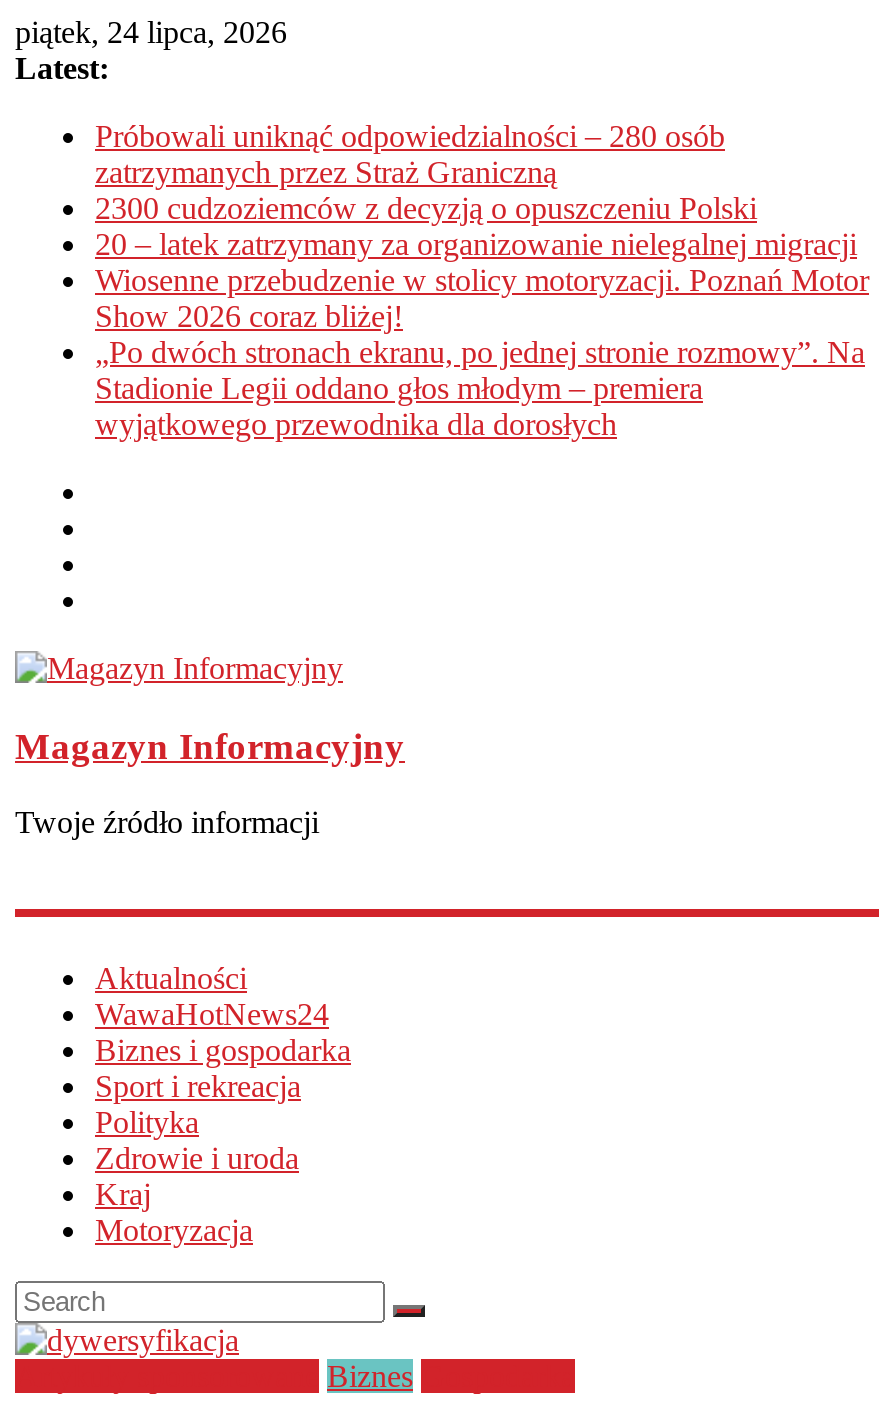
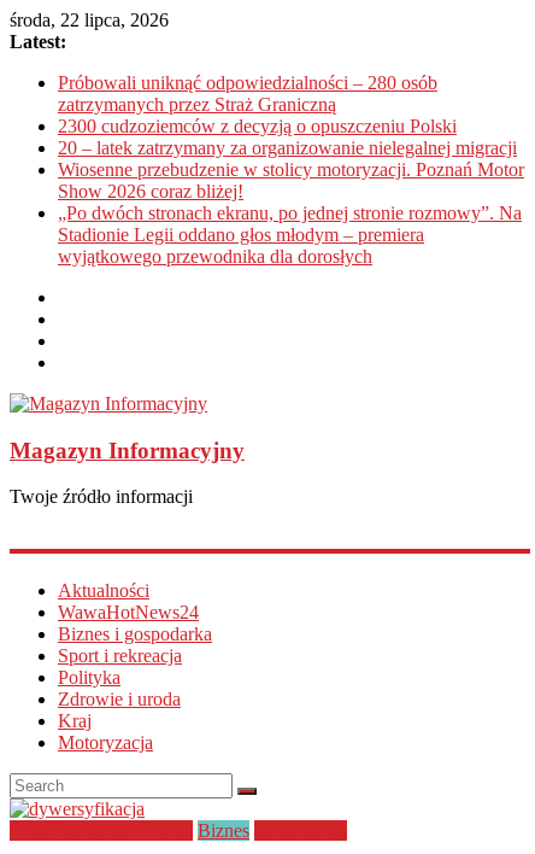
- piątek, 24 lipca, 2026
+ środa, 22 lipca, 2026
